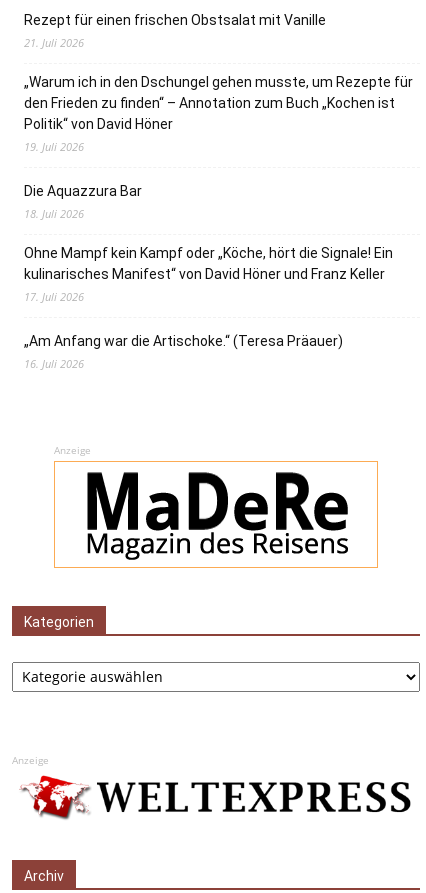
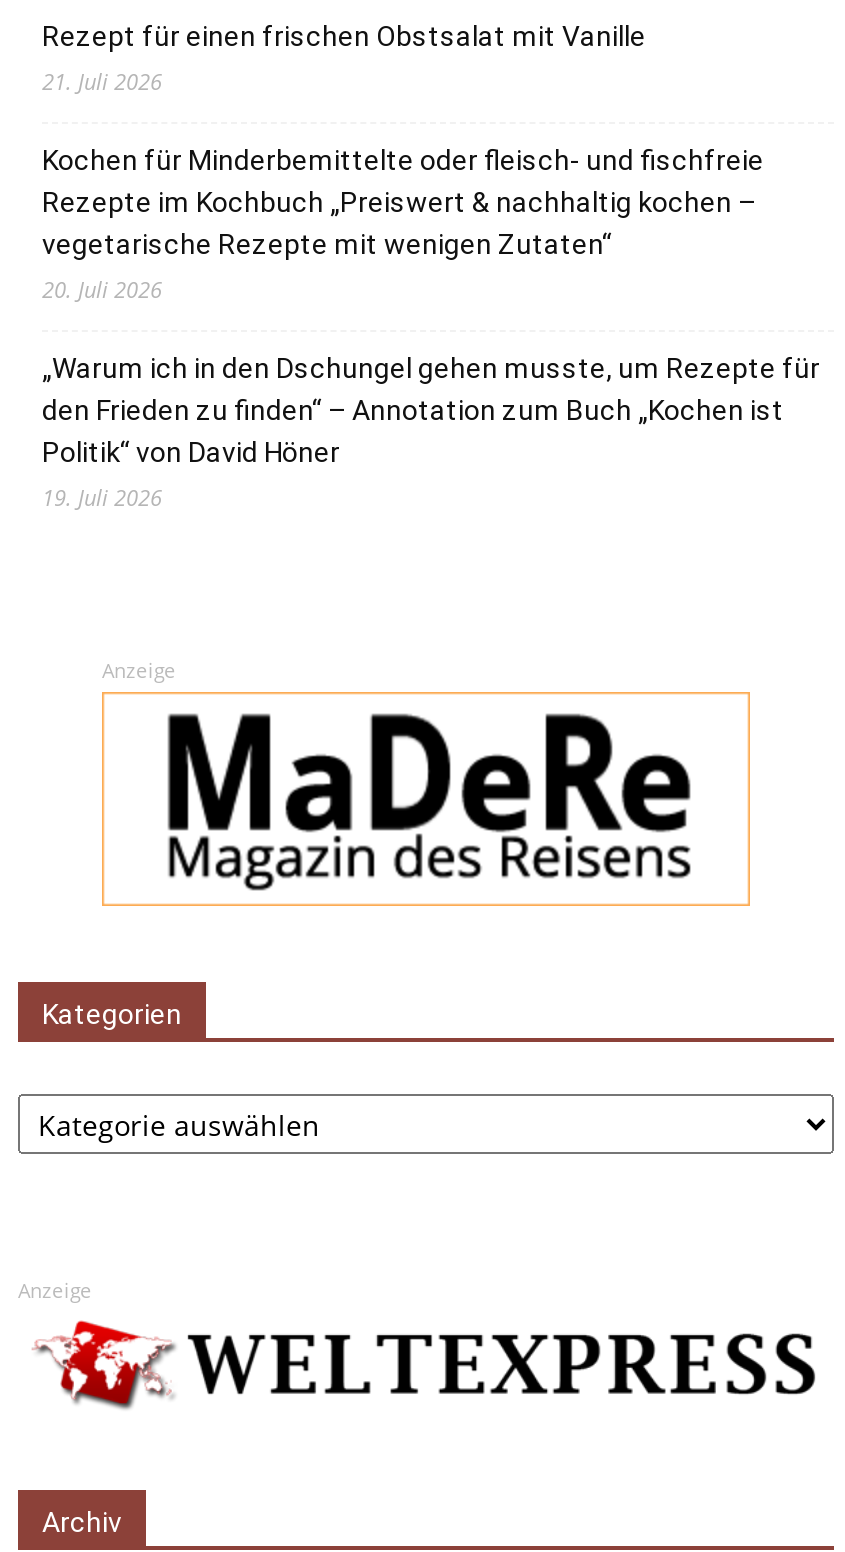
+ Kochen für Minderbemittelte oder fleisch- und fischfreie
+ Rezepte im Kochbuch „Preiswert & nachhaltig kochen –
+ vegetarische Rezepte mit wenigen Zutaten“
+ 20. Juli 2026

moved down: „Warum ich in den Dschungel gehen musste, um Rezepte für | den Frieden zu finden“ – Annotation zum Buch „Kochen ist | Politik“ von David Höner | 19. Juli 2026

- Die Aquazzura Bar
- 18. Juli 2026
- Ohne Mampf kein Kampf oder „Köche, hört die Signale! Ein
- kulinarisches Manifest“ von David Höner und Franz Keller
- 17. Juli 2026
- „Am Anfang war die Artischoke.“ (Teresa Präauer)
- 16. Juli 2026
